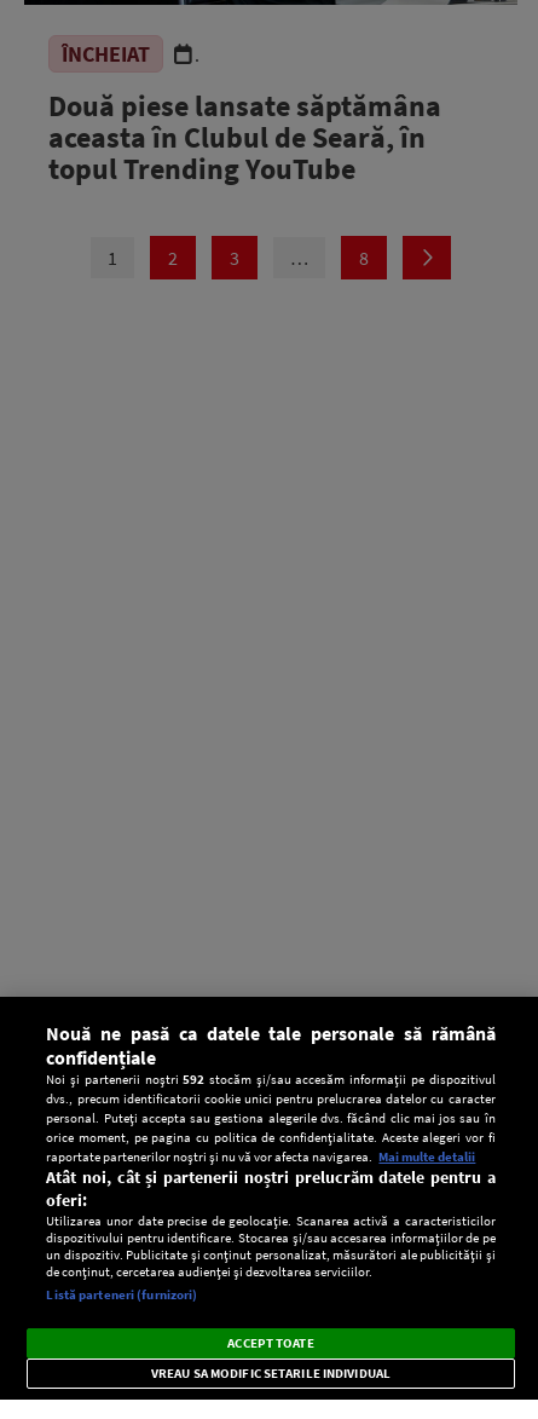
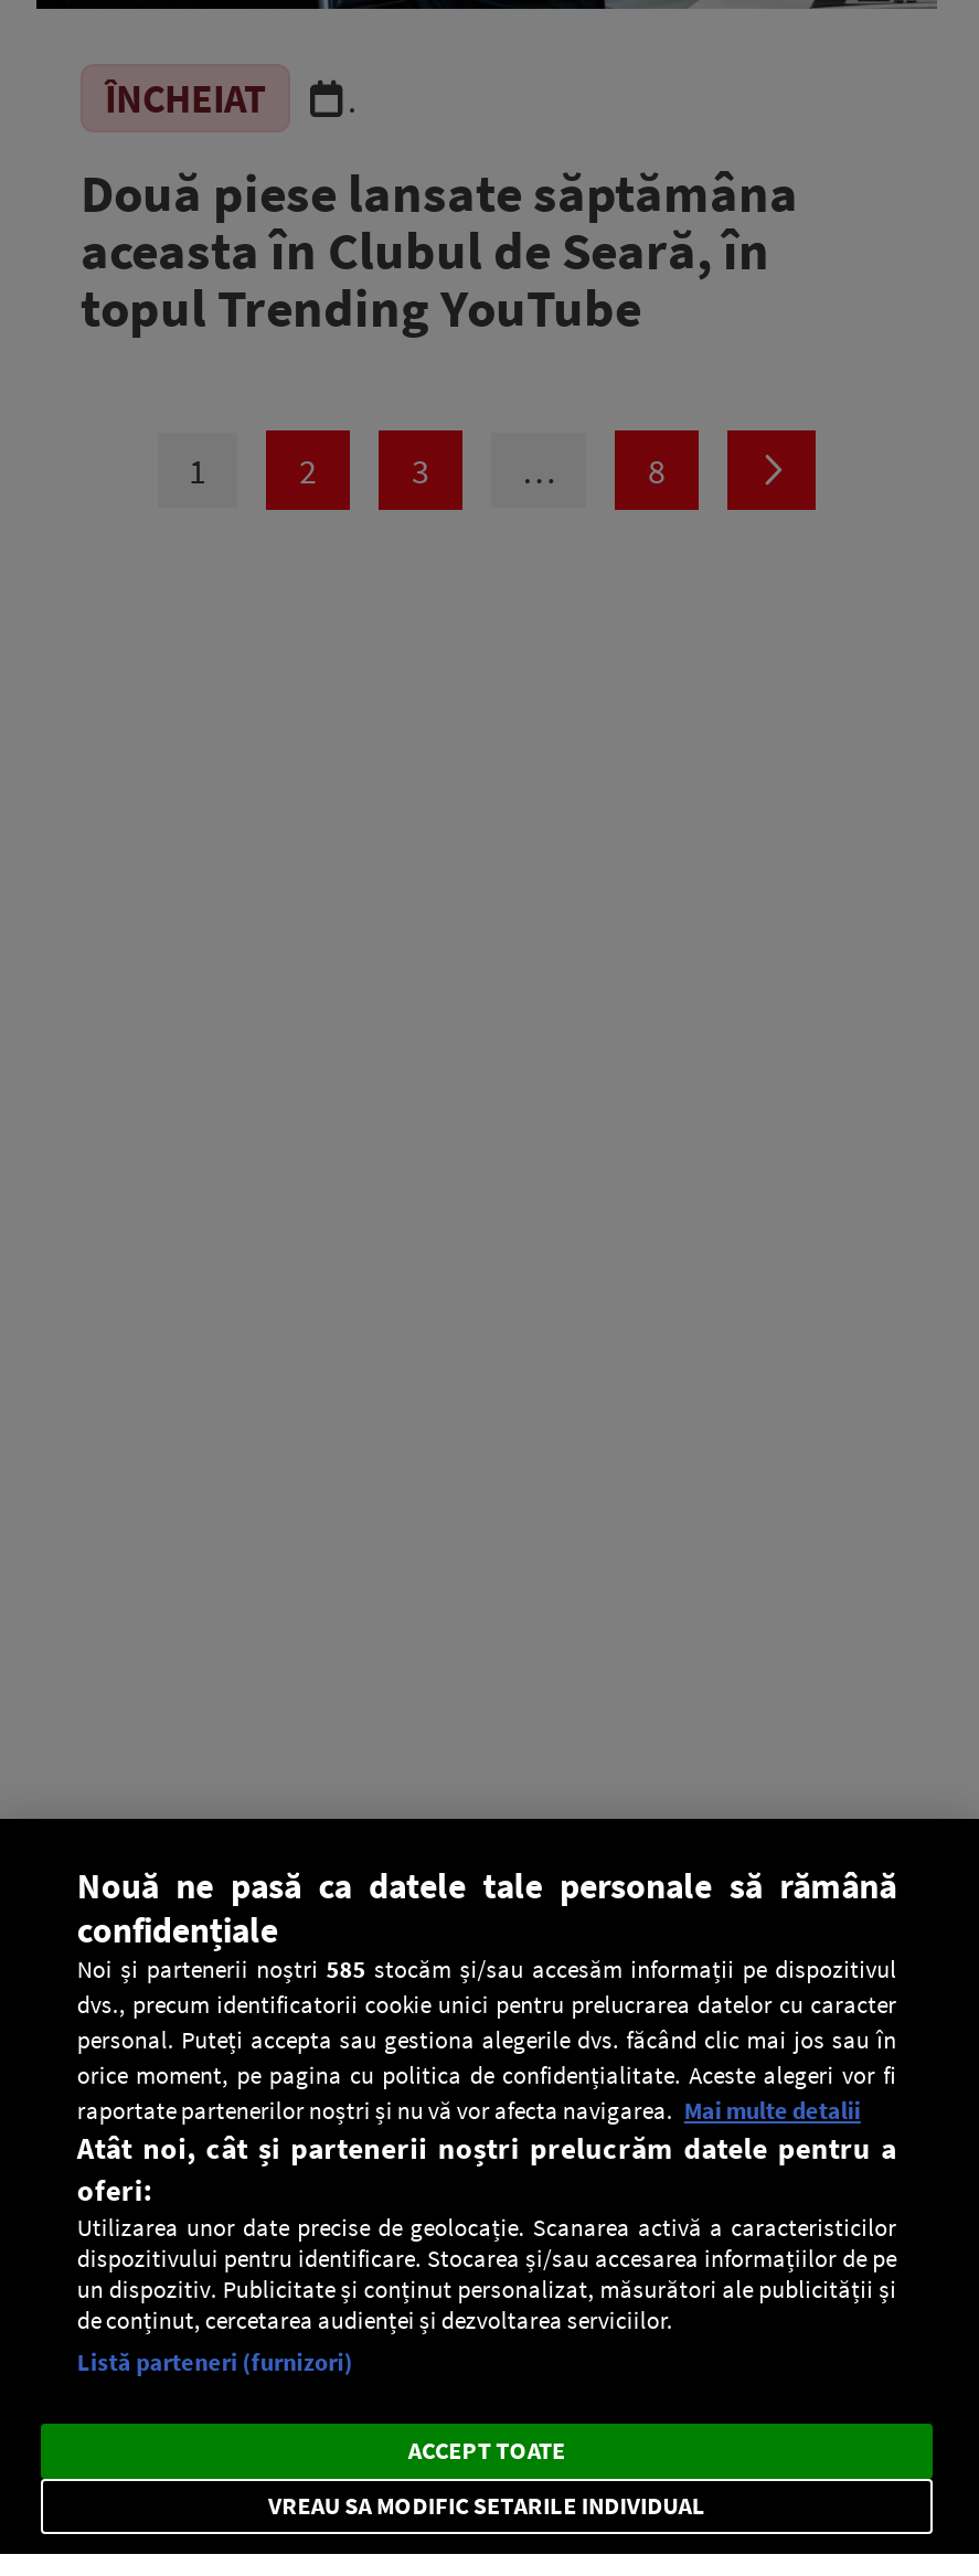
- Noi și partenerii noștri 592 stocăm și/sau accesăm informații pe dispozitivul
+ Noi și partenerii noștri 585 stocăm și/sau accesăm informații pe dispozitivul
